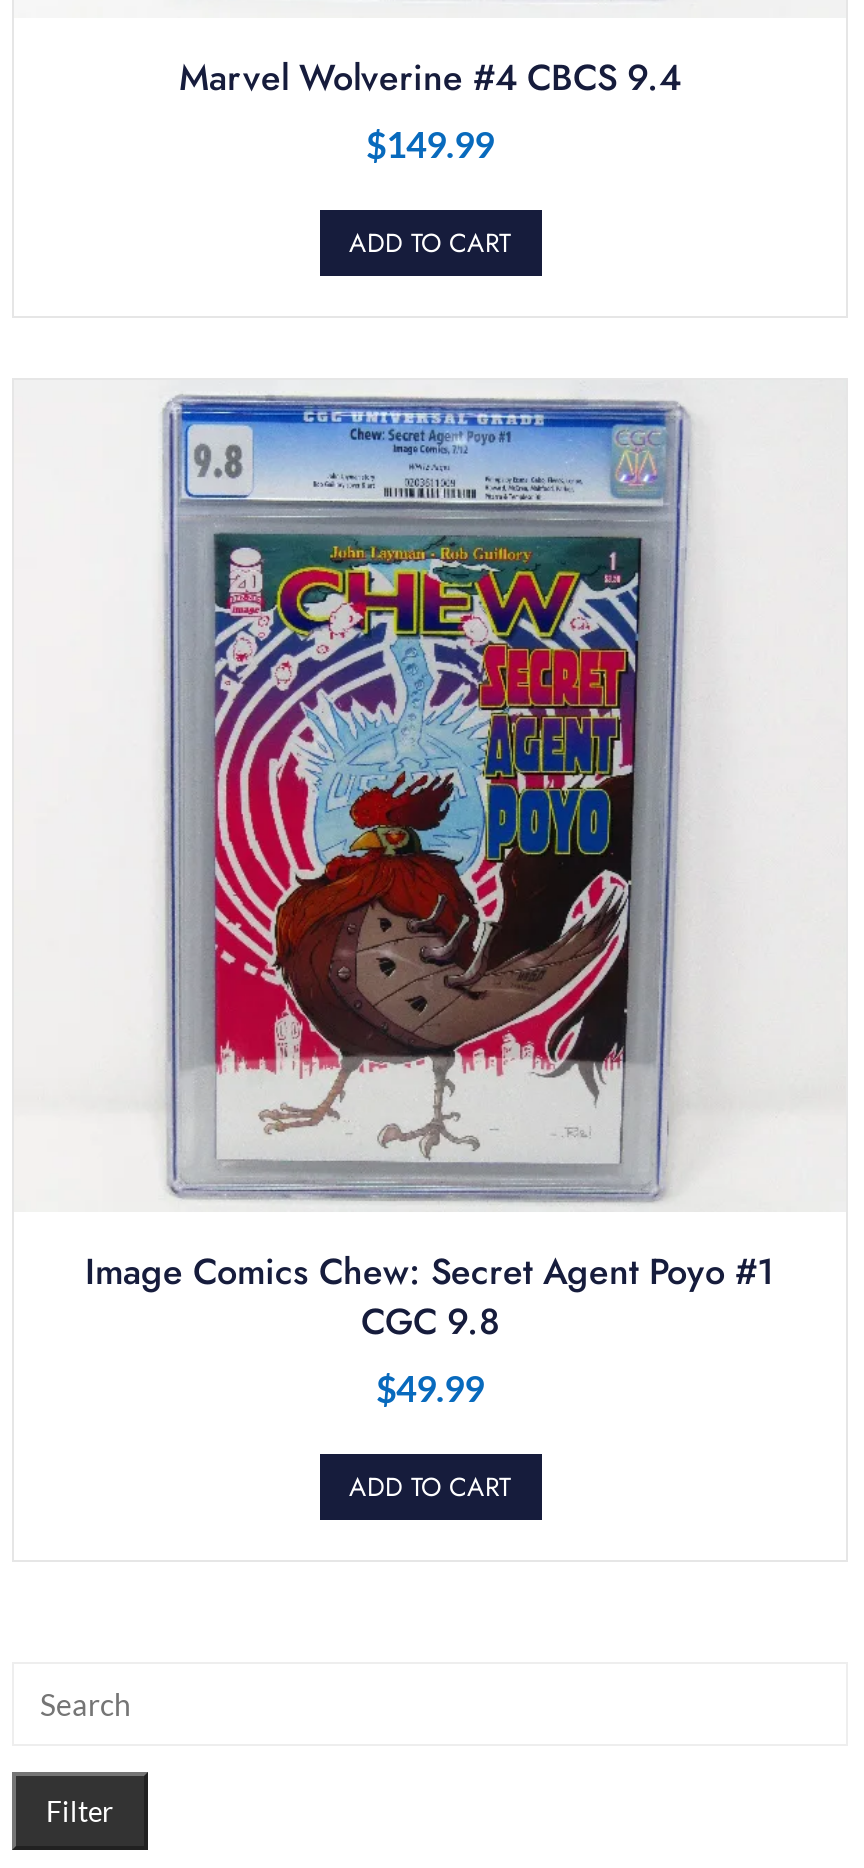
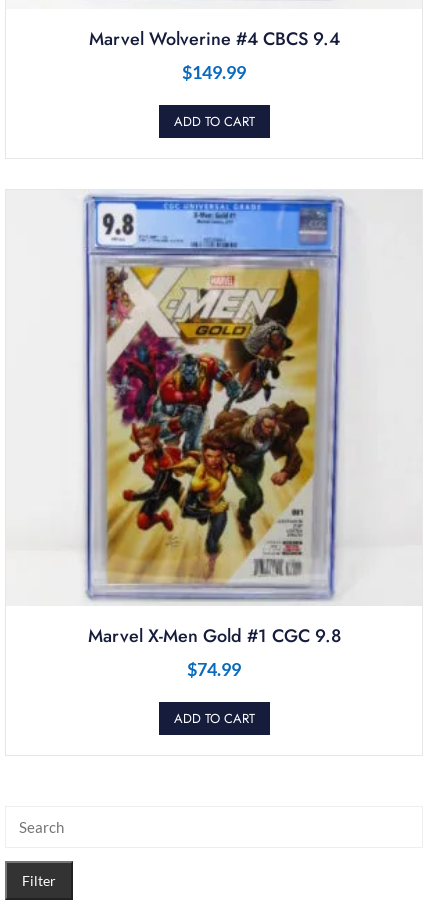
- [image]
- Image Comics Chew: Secret Agent Poyo #1
- CGC 9.8
- $49.99
+ [image]
+ Marvel X-Men Gold #1 CGC 9.8
+ $74.99
